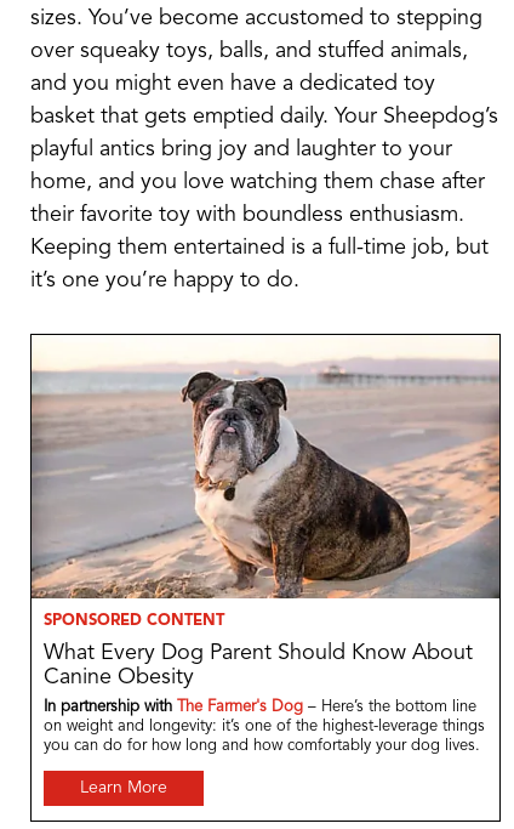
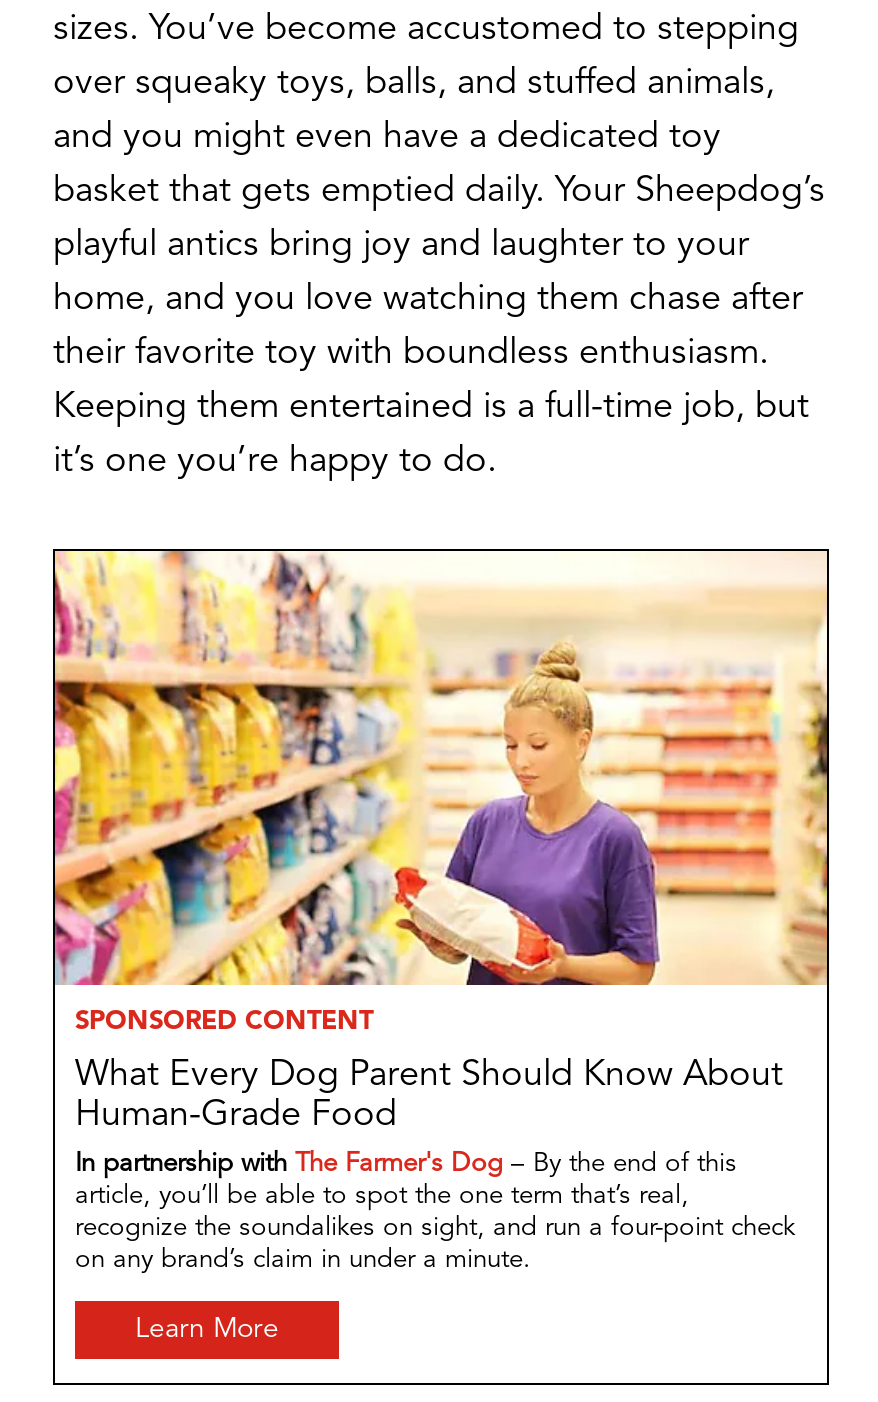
- [image]
+ [image]

- Canine Obesity
+ Human-Grade Food

- In partnership with The Farmer's Dog – Here’s the bottom line
- on weight and longevity: it’s one of the highest-leverage things
- you can do for how long and how comfortably your dog lives.
+ In partnership with The Farmer's Dog – By the end of this
+ article, you’ll be able to spot the one term that’s real,
+ recognize the soundalikes on sight, and run a four-point check
+ on any brand’s claim in under a minute.
